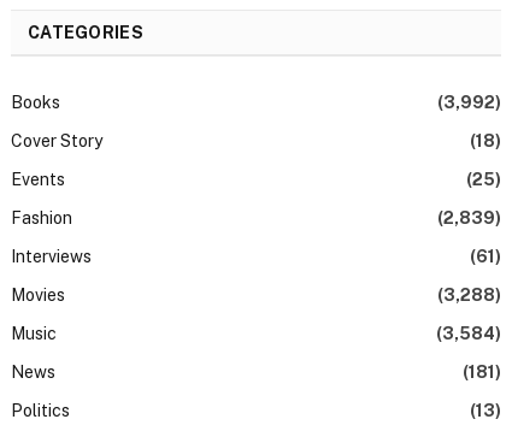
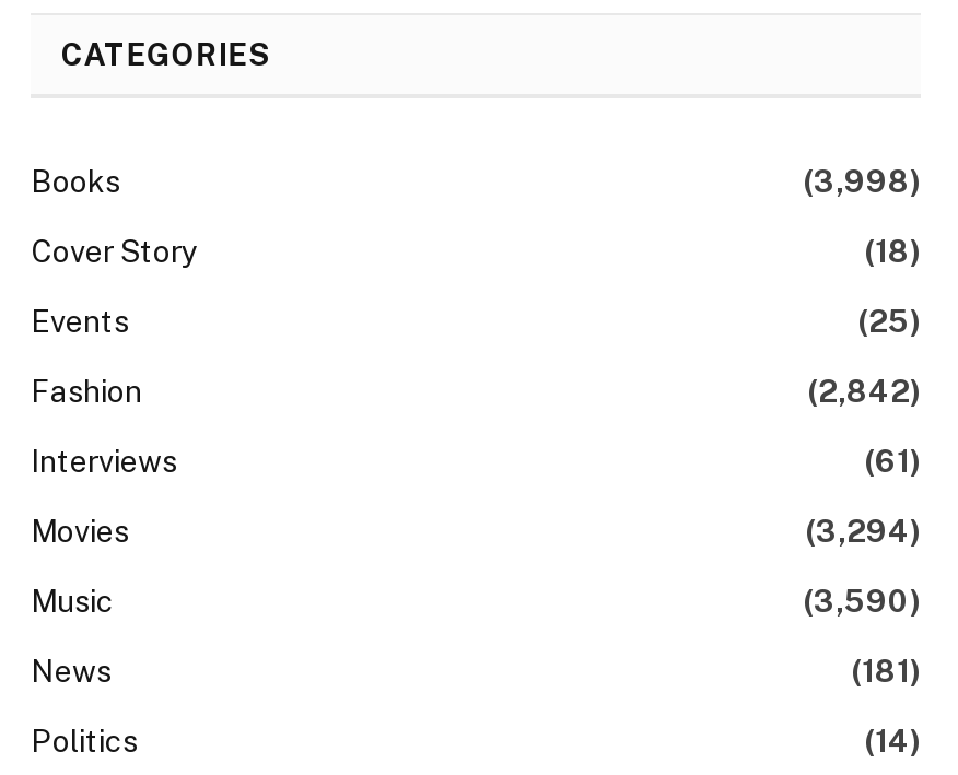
- (3,992)
+ (3,998)

- (2,839)
+ (2,842)

- (3,288)
+ (3,294)

- (3,584)
+ (3,590)

- (13)
+ (14)
